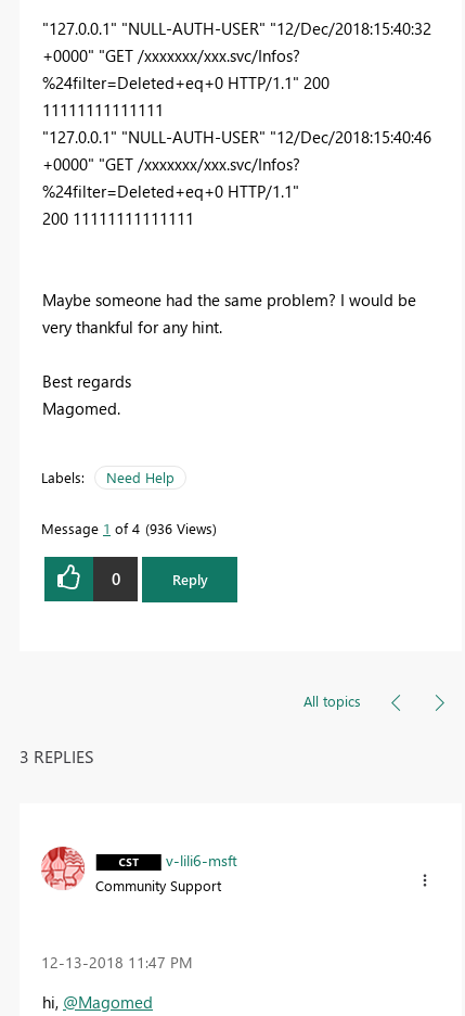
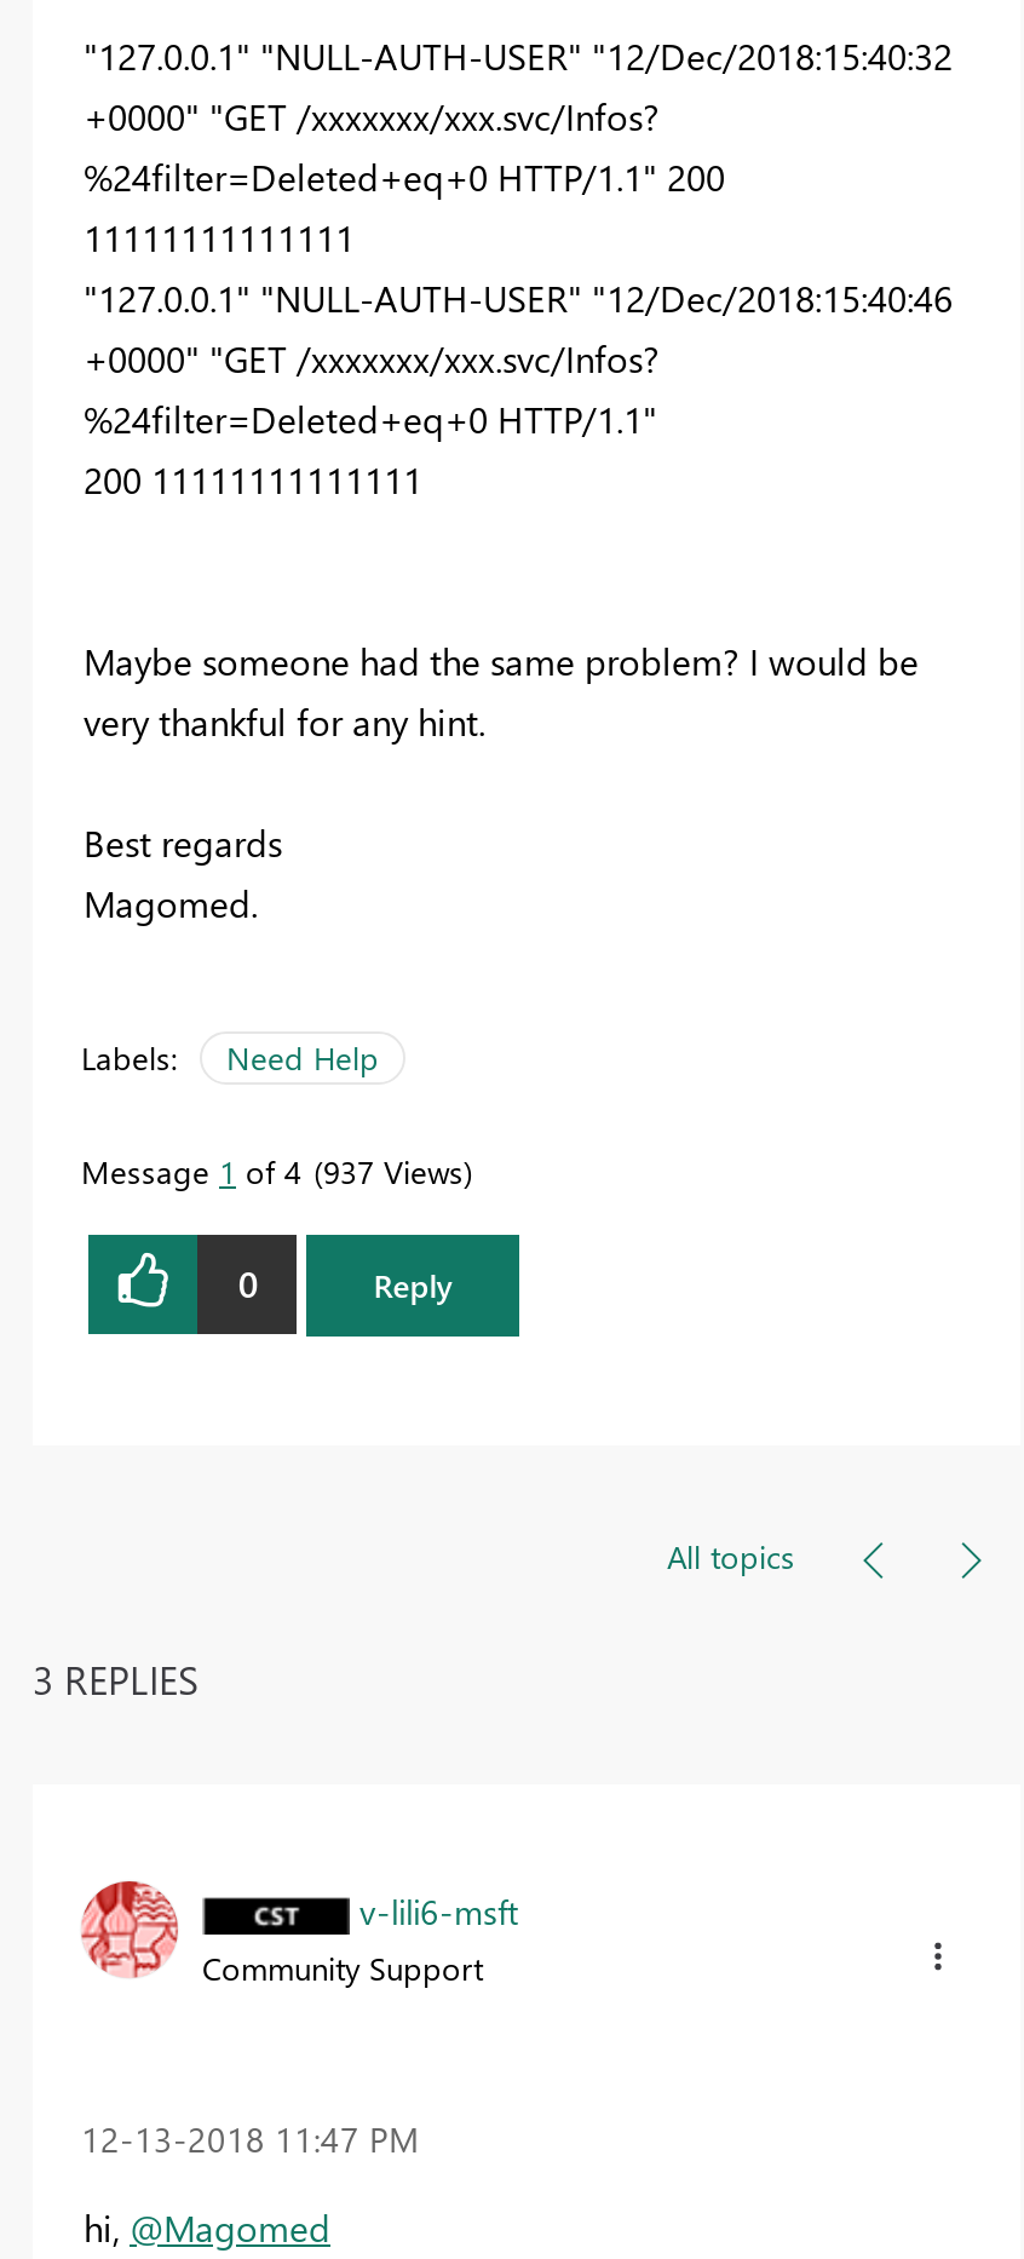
- Message 1 of 4 936 Views
+ Message 1 of 4 937 Views
